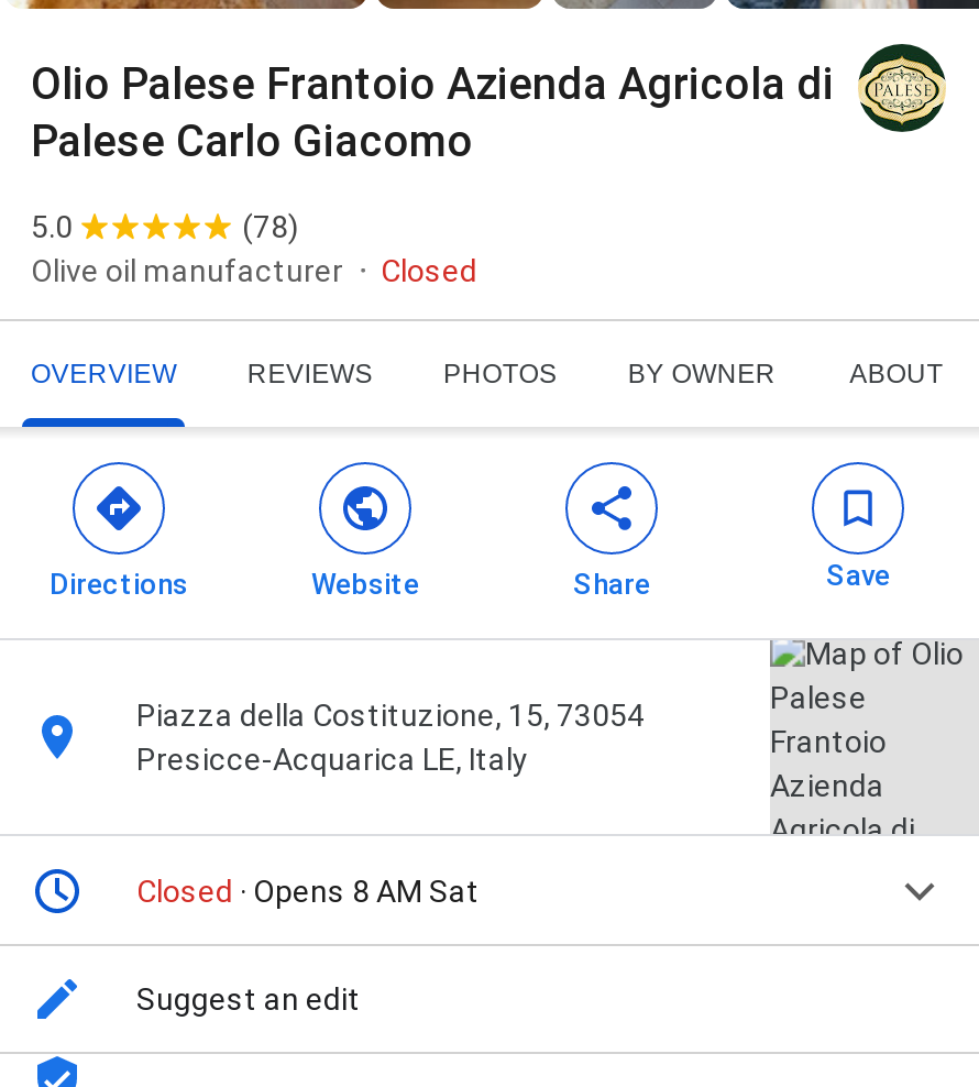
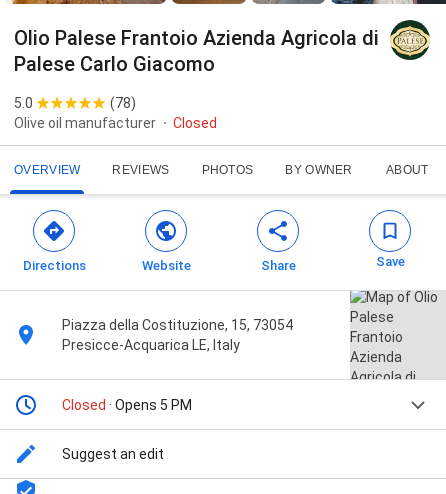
- Closed · Opens 8 AM Sat
+ Closed · Opens 5 PM
